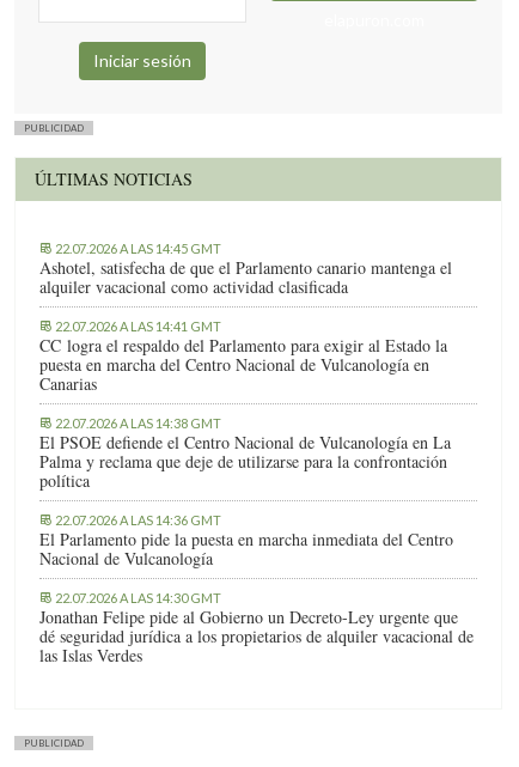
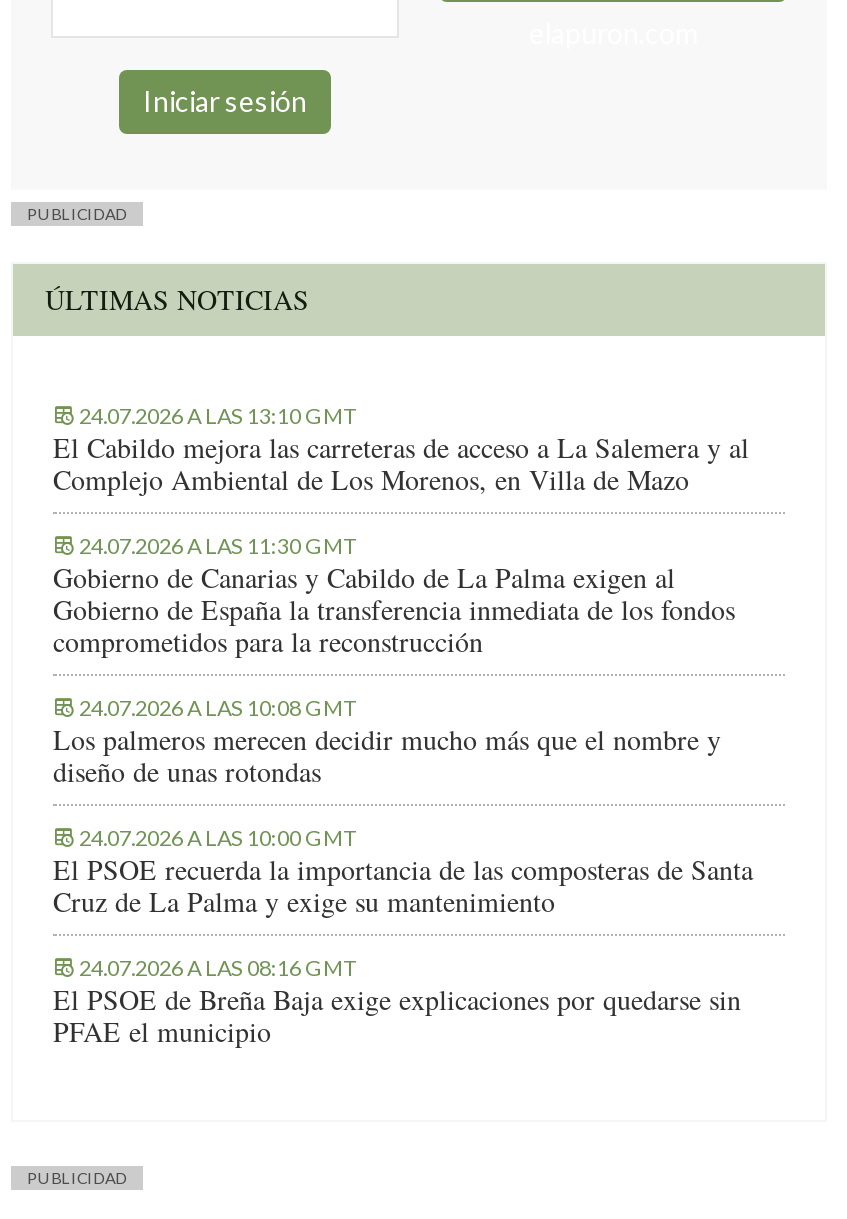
- 22.07.2026 A LAS 14:45 GMT
- Ashotel, satisfecha de que el Parlamento canario mantenga el
- alquiler vacacional como actividad clasificada
+ 24.07.2026 A LAS 13:10 GMT
+ El Cabildo mejora las carreteras de acceso a La Salemera y al
+ Complejo Ambiental de Los Morenos, en Villa de Mazo

- 22.07.2026 A LAS 14:41 GMT
- CC logra el respaldo del Parlamento para exigir al Estado la
- puesta en marcha del Centro Nacional de Vulcanología en
- Canarias
+ 24.07.2026 A LAS 11:30 GMT
+ Gobierno de Canarias y Cabildo de La Palma exigen al
+ Gobierno de España la transferencia inmediata de los fondos
+ comprometidos para la reconstrucción

- 22.07.2026 A LAS 14:38 GMT
- El PSOE defiende el Centro Nacional de Vulcanología en La
- Palma y reclama que deje de utilizarse para la confrontación
- política
+ 24.07.2026 A LAS 10:08 GMT
+ Los palmeros merecen decidir mucho más que el nombre y
+ diseño de unas rotondas

- 22.07.2026 A LAS 14:36 GMT
- El Parlamento pide la puesta en marcha inmediata del Centro
- Nacional de Vulcanología
+ 24.07.2026 A LAS 10:00 GMT
+ El PSOE recuerda la importancia de las composteras de Santa
+ Cruz de La Palma y exige su mantenimiento

- 22.07.2026 A LAS 14:30 GMT
- Jonathan Felipe pide al Gobierno un Decreto-Ley urgente que
- dé seguridad jurídica a los propietarios de alquiler vacacional de
- las Islas Verdes
+ 24.07.2026 A LAS 08:16 GMT
+ El PSOE de Breña Baja exige explicaciones por quedarse sin
+ PFAE el municipio
